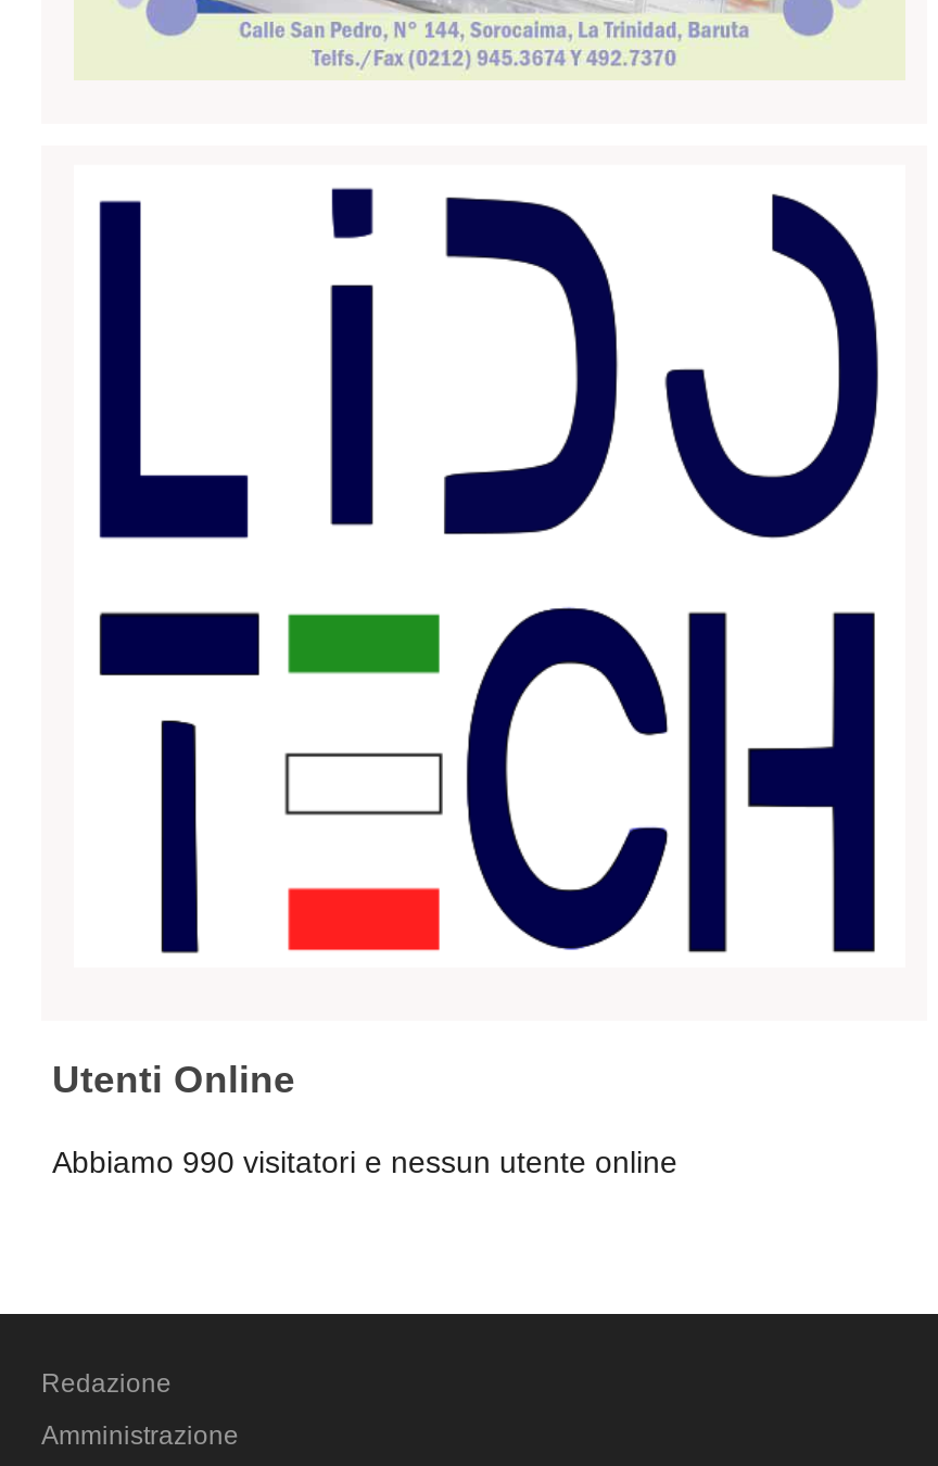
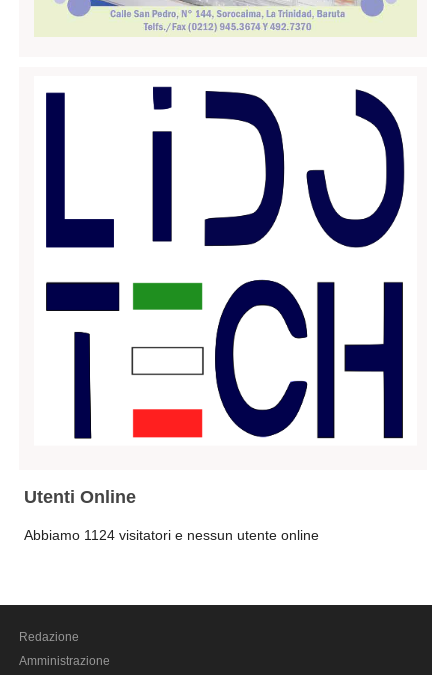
- Abbiamo 990 visitatori e nessun utente online
+ Abbiamo 1124 visitatori e nessun utente online
